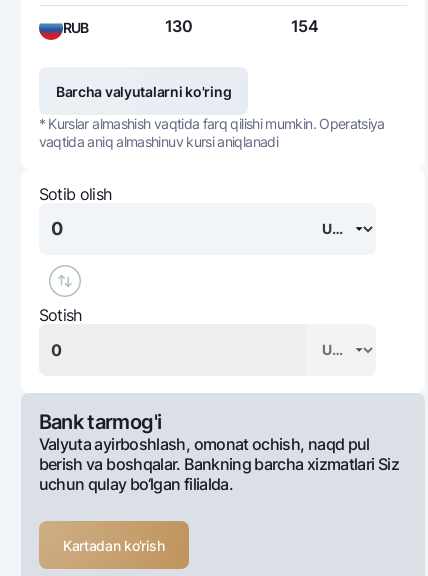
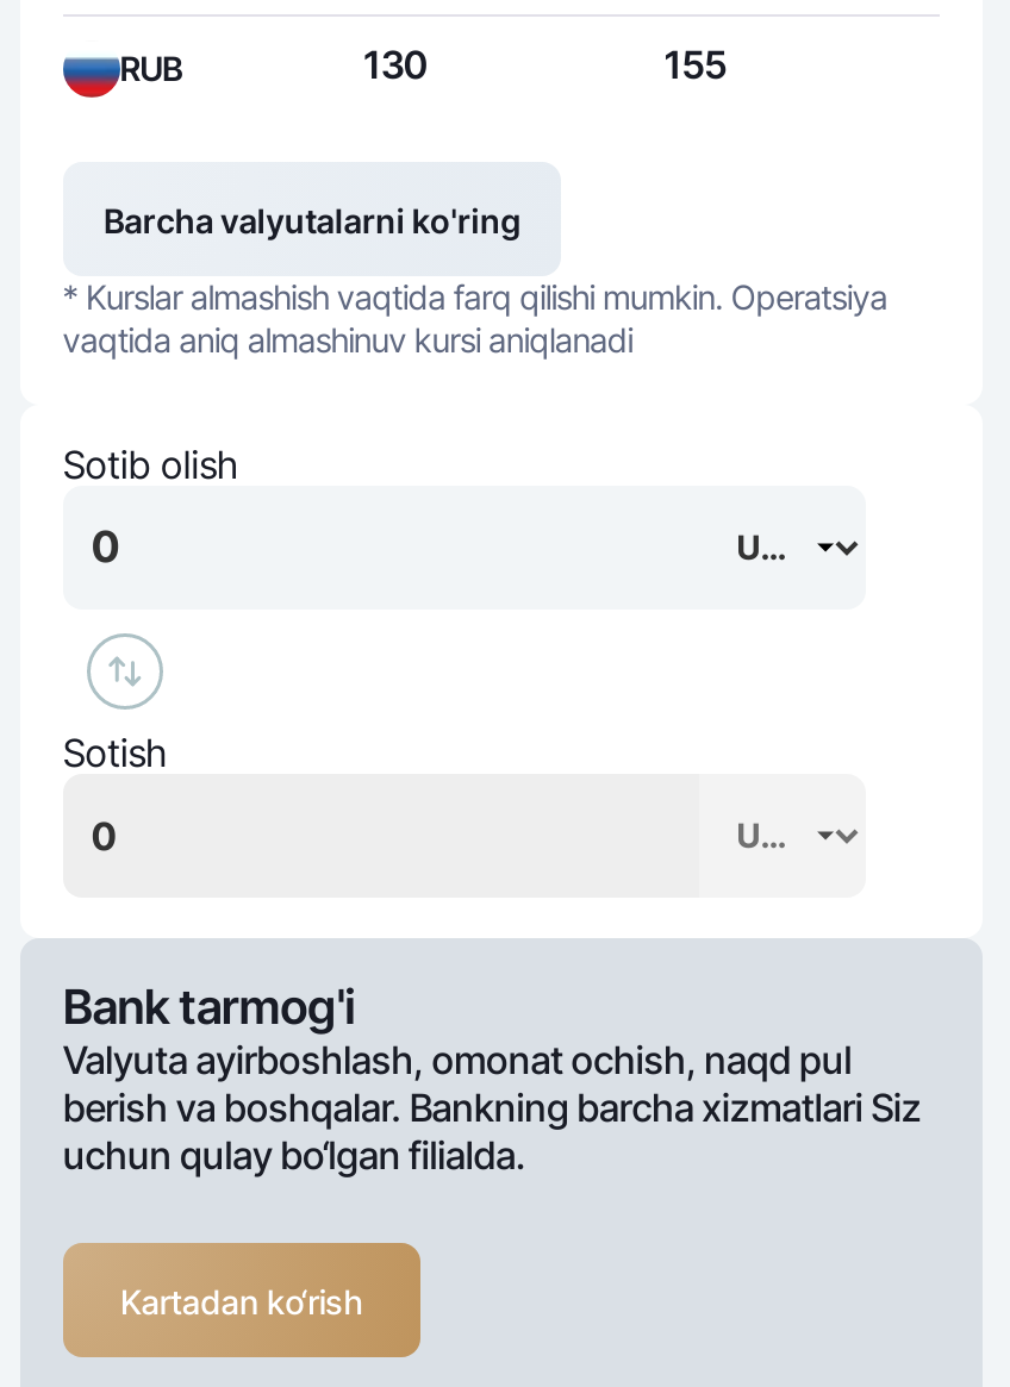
- 154
+ 155
